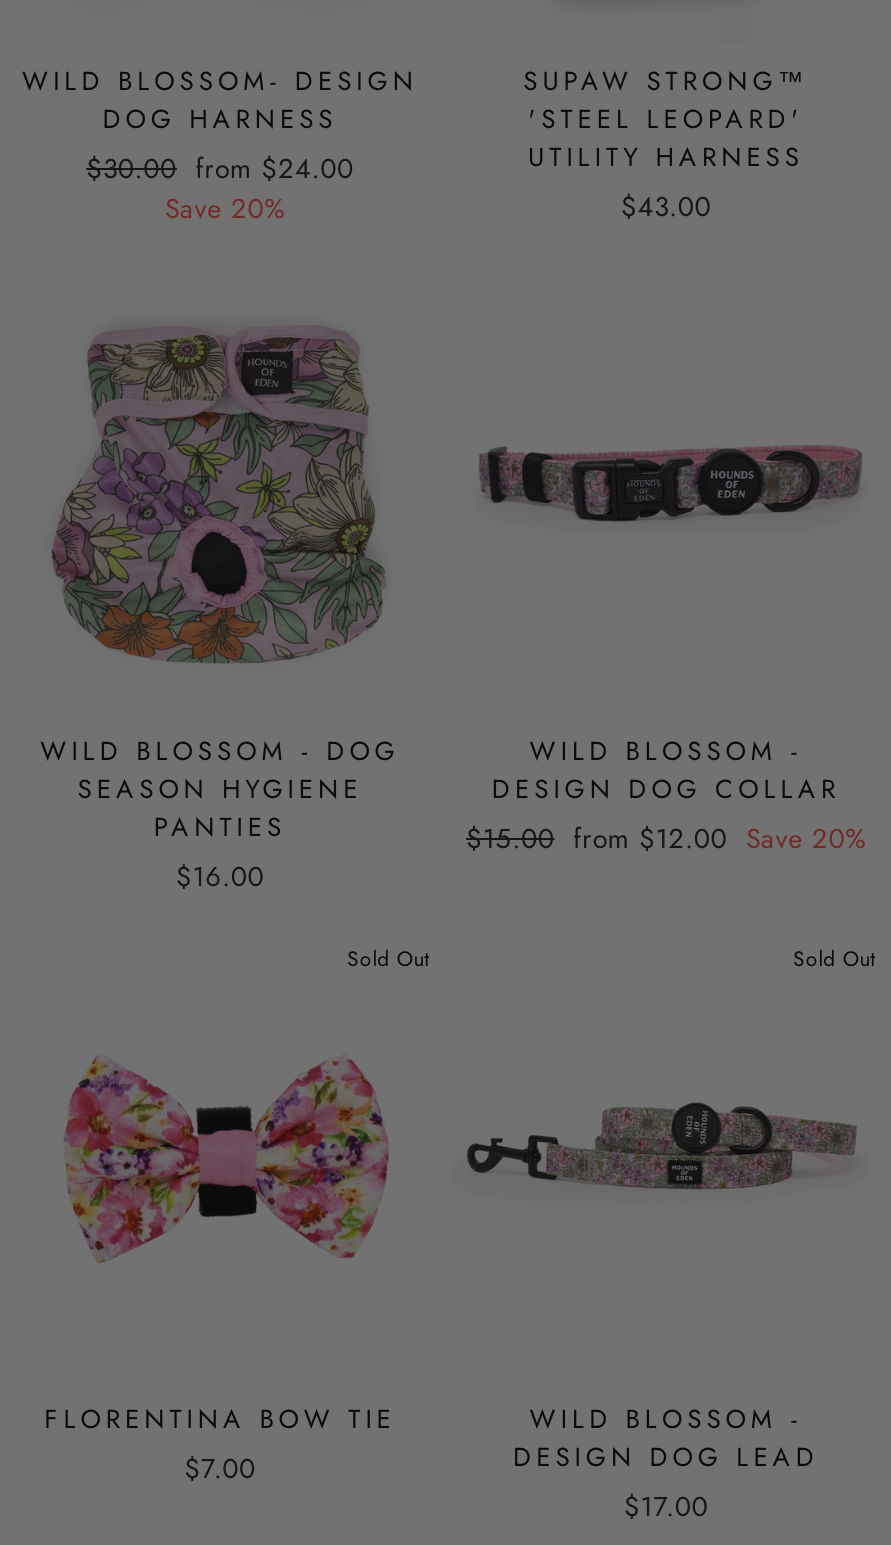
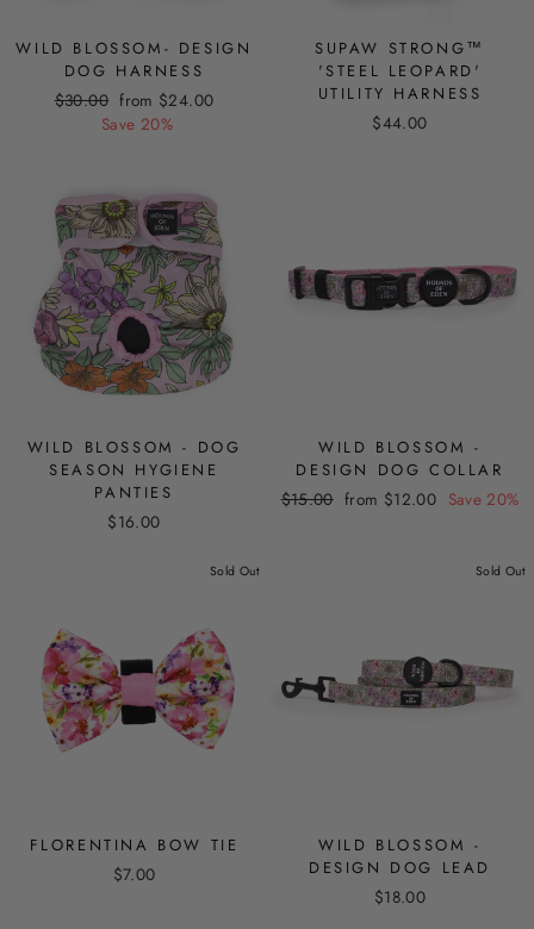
- $43.00
+ $44.00

- $17.00
+ $18.00
